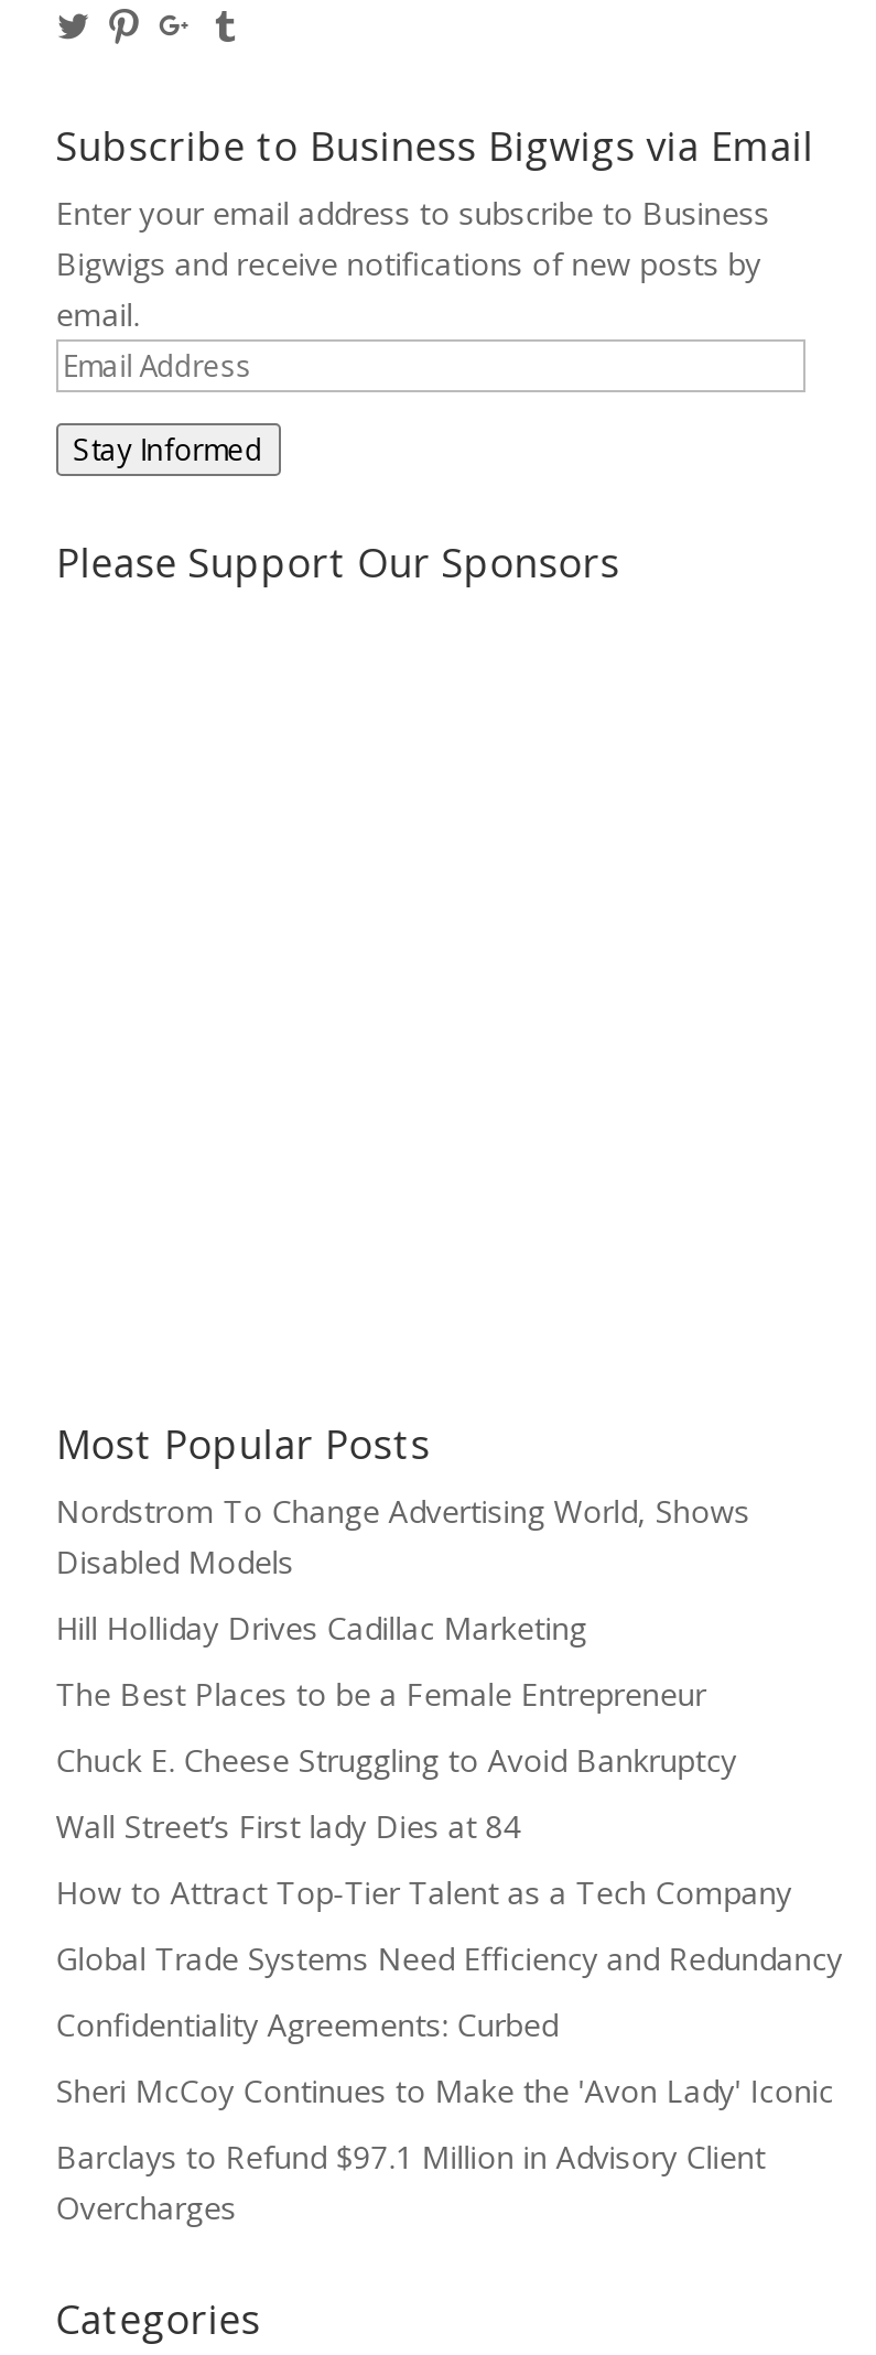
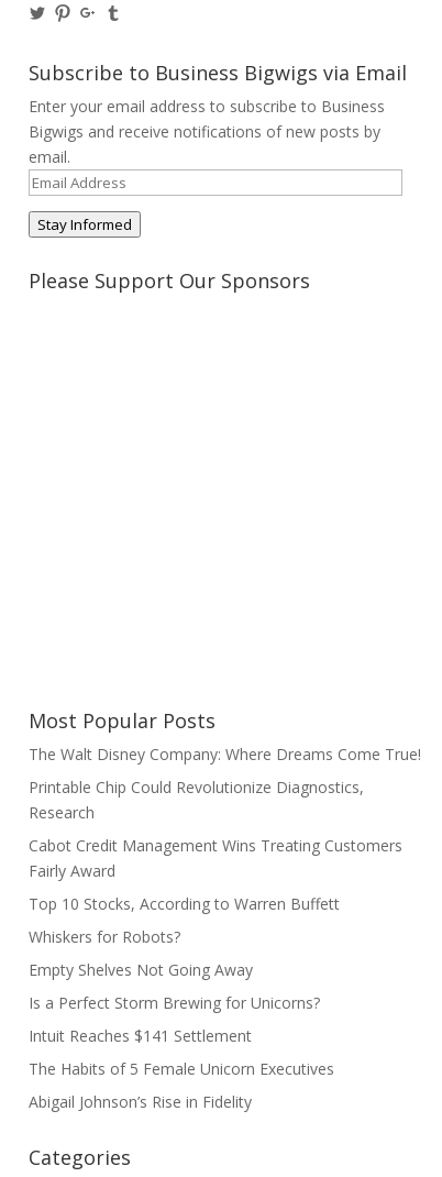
- Nordstrom To Change Advertising World, Shows
- Disabled Models
+ The Walt Disney Company: Where Dreams Come True!

- Hill Holliday Drives Cadillac Marketing
+ Printable Chip Could Revolutionize Diagnostics,
+ Research

- The Best Places to be a Female Entrepreneur
+ Cabot Credit Management Wins Treating Customers
+ Fairly Award

- Chuck E. Cheese Struggling to Avoid Bankruptcy
+ Top 10 Stocks, According to Warren Buffett

- Wall Street’s First lady Dies at 84
+ Whiskers for Robots?

- How to Attract Top-Tier Talent as a Tech Company
+ Empty Shelves Not Going Away

- Global Trade Systems Need Efficiency and Redundancy
+ Is a Perfect Storm Brewing for Unicorns?

- Confidentiality Agreements: Curbed
+ Intuit Reaches $141 Settlement

- Sheri McCoy Continues to Make the 'Avon Lady' Iconic
+ The Habits of 5 Female Unicorn Executives

- Barclays to Refund $97.1 Million in Advisory Client
- Overcharges
+ Abigail Johnson’s Rise in Fidelity
